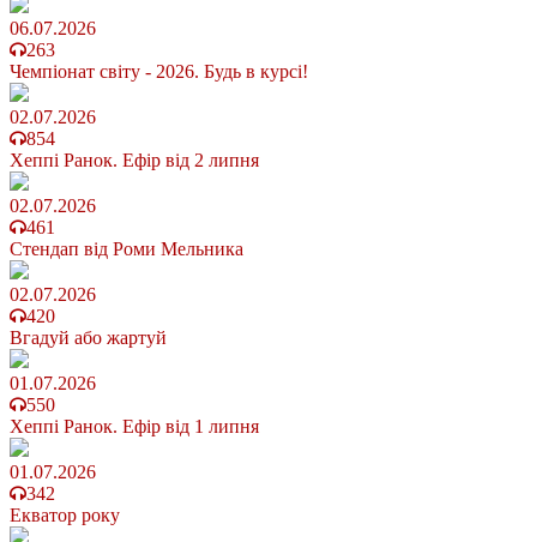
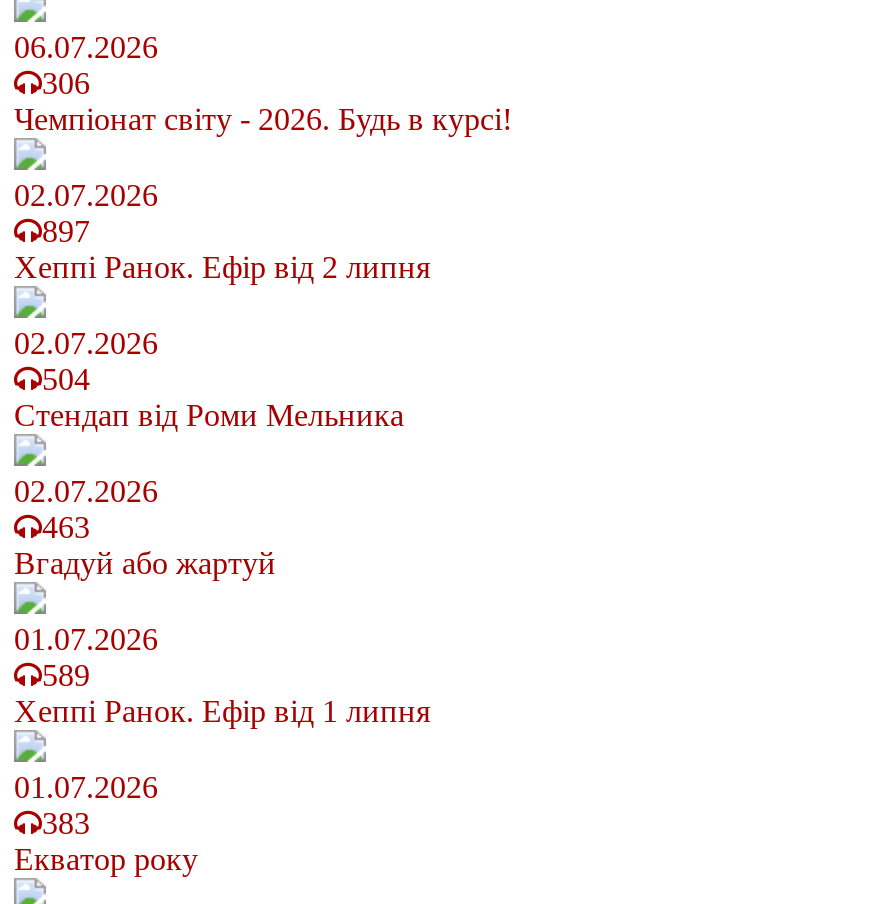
- 263
+ 306

- 854
+ 897

- 461
+ 504

- 420
+ 463

- 550
+ 589

- 342
+ 383
